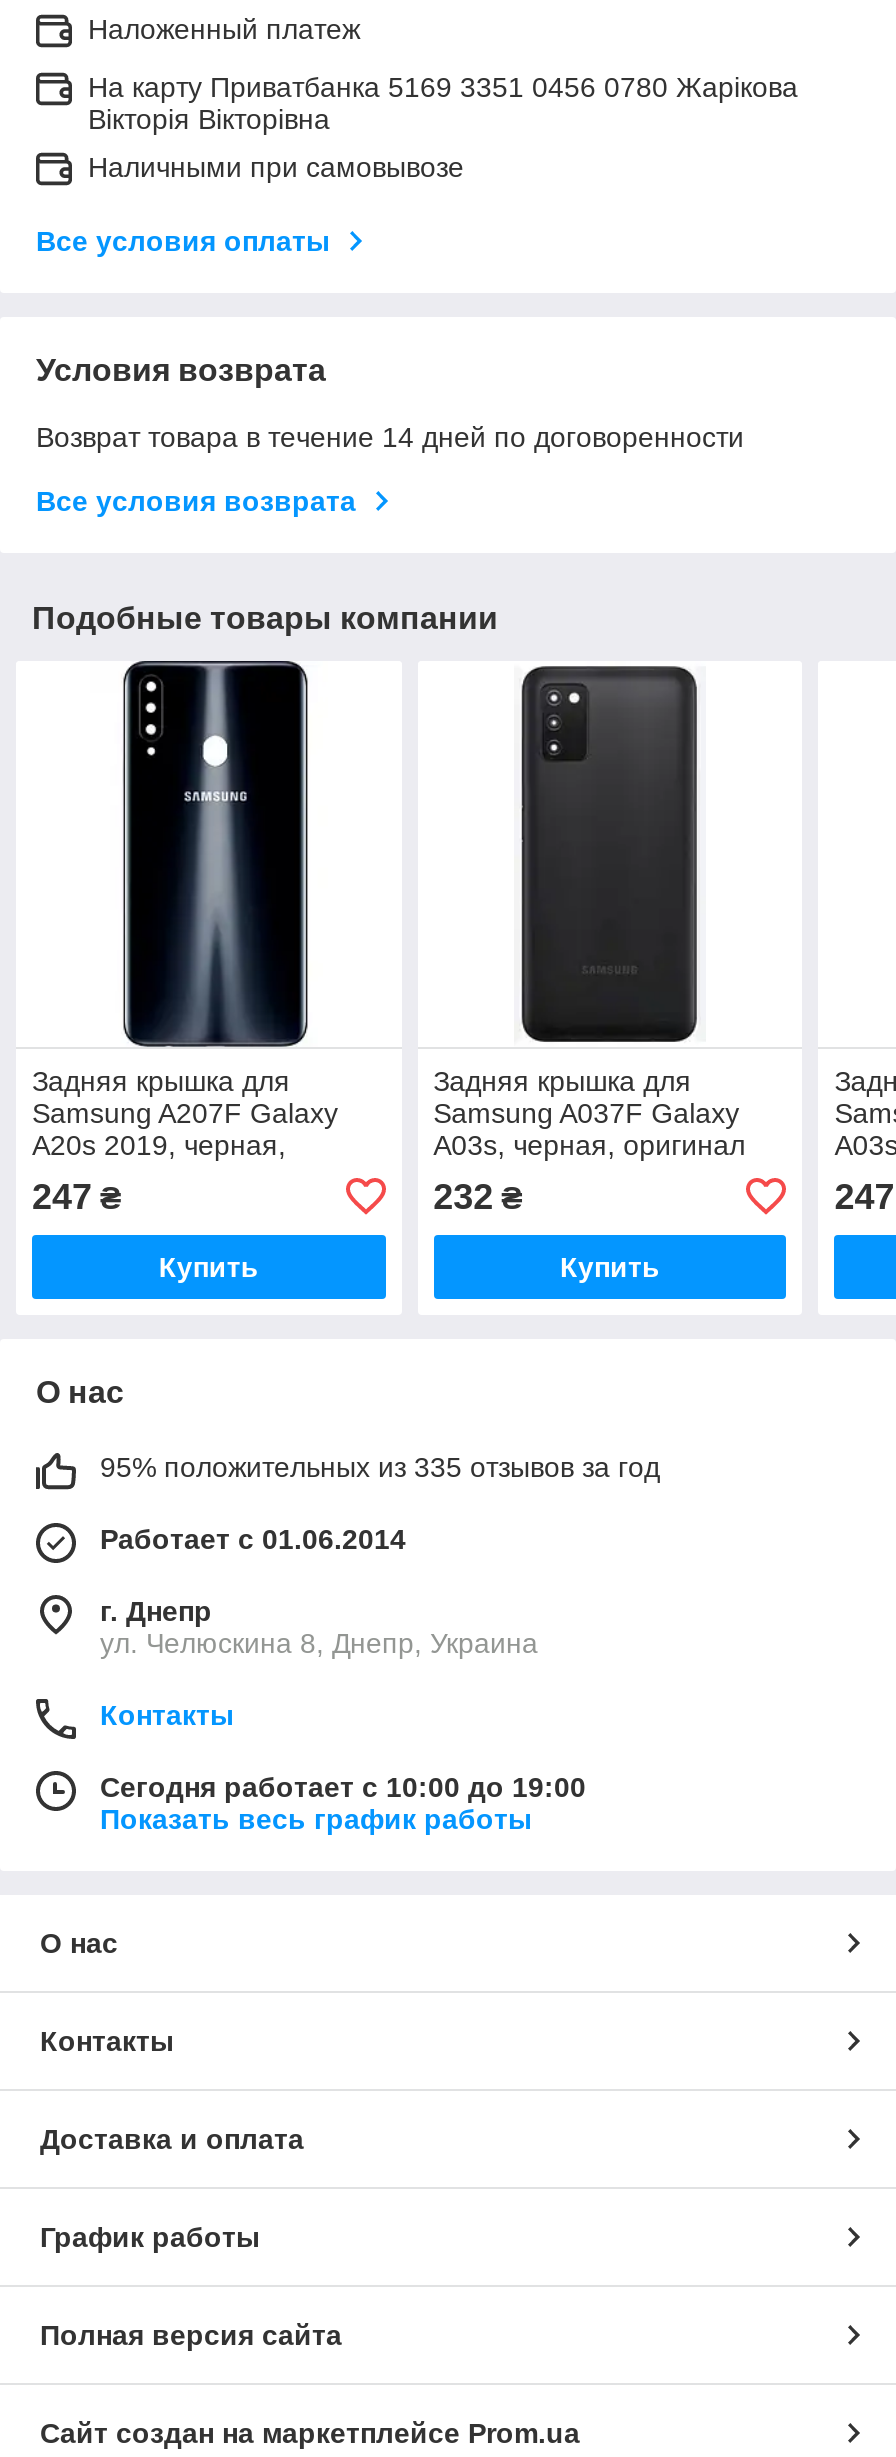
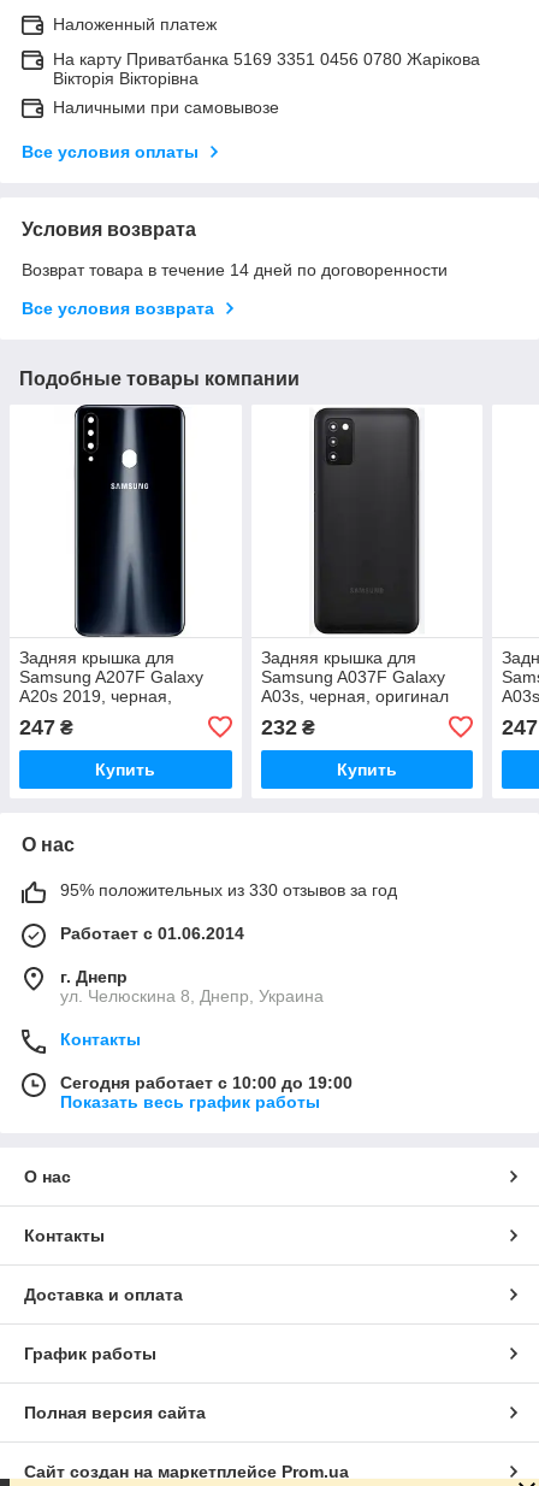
- 95% положительных из 335 отзывов за год
+ 95% положительных из 330 отзывов за год
